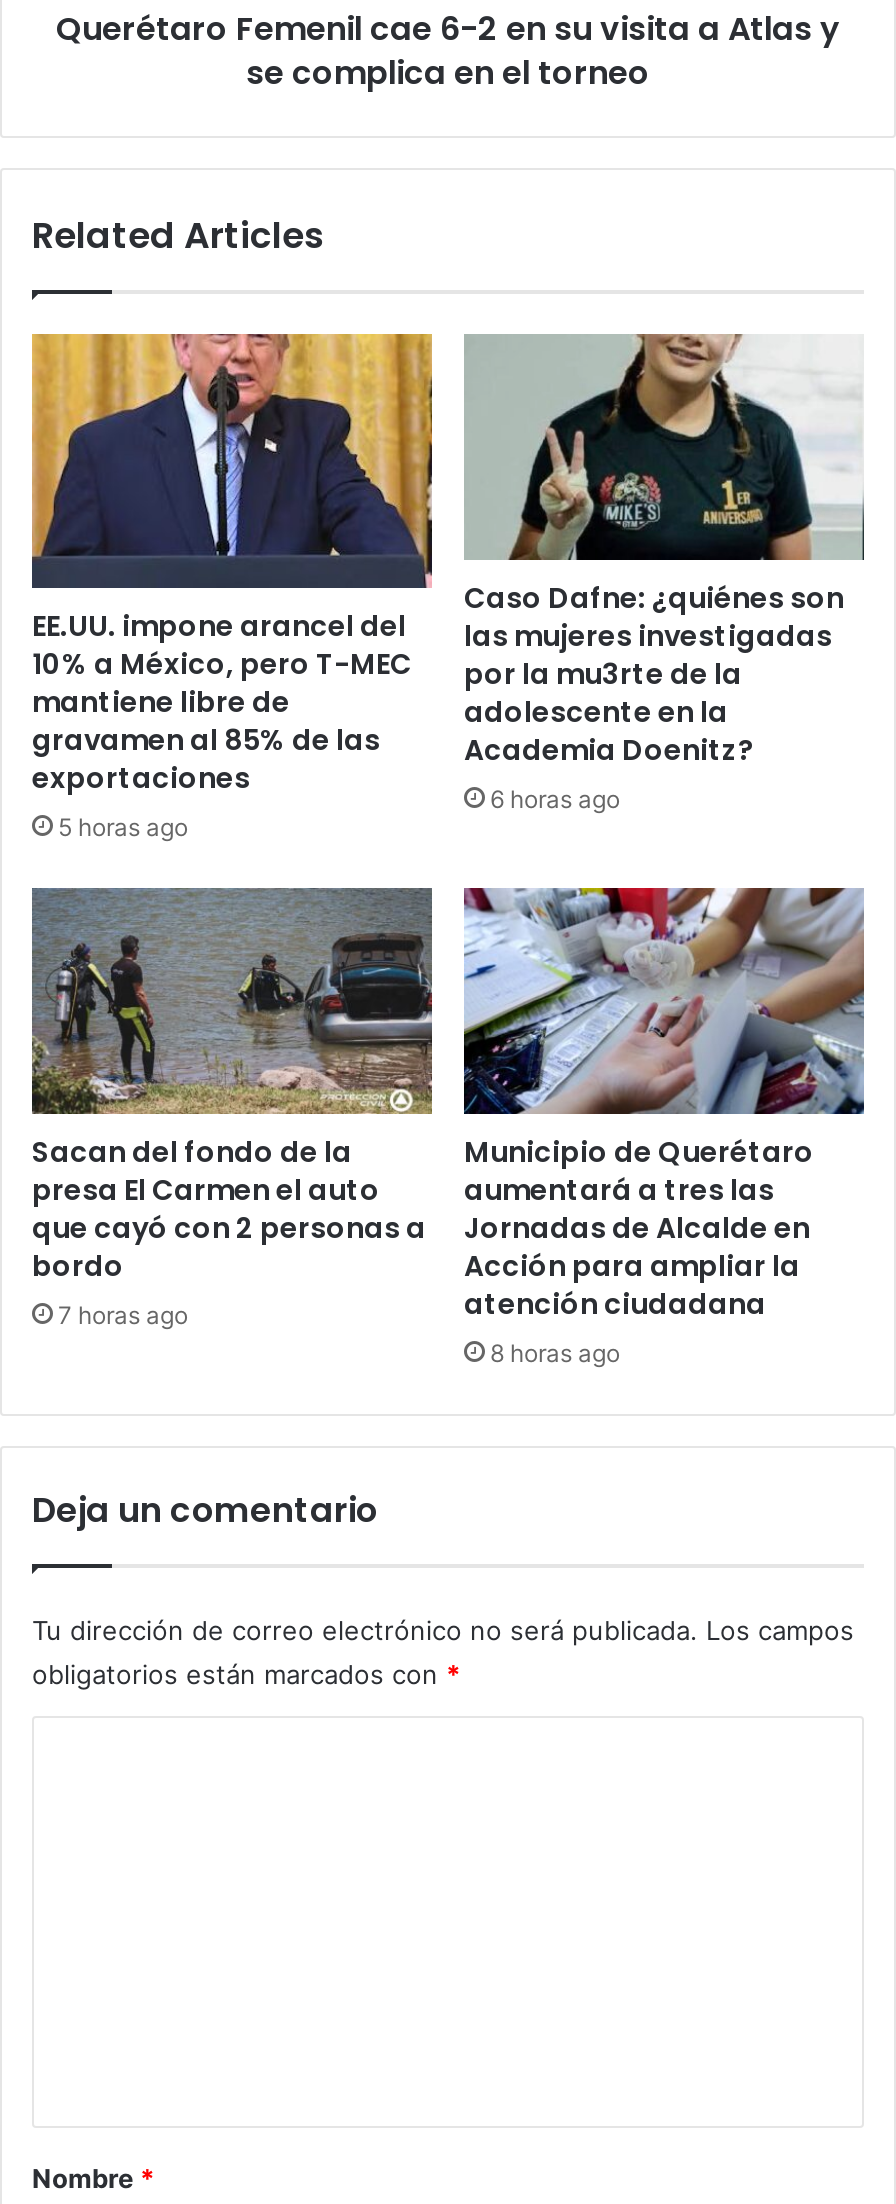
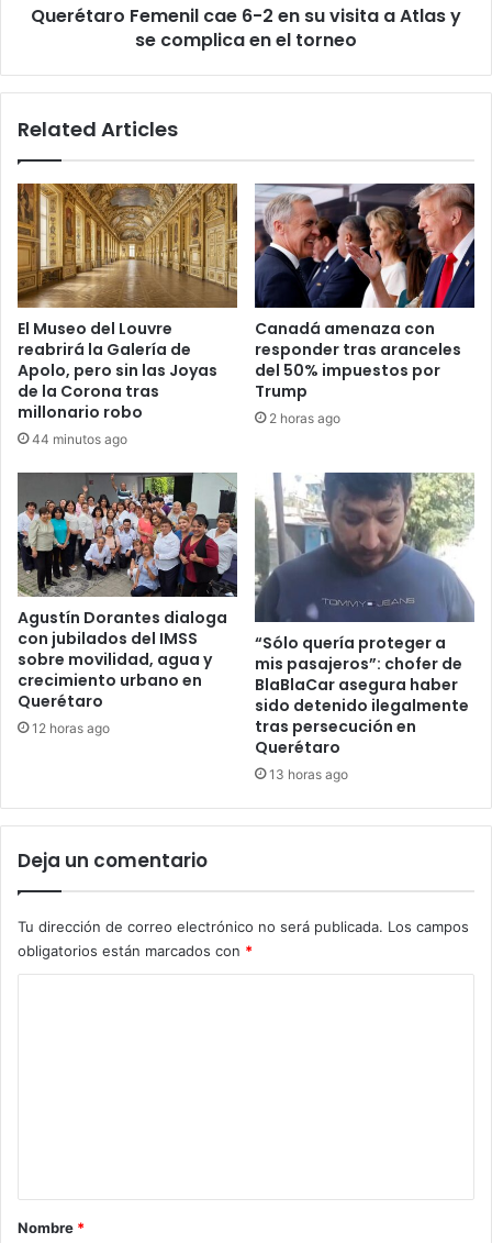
- [image]
- EE.UU. impone arancel del
- 10% a México, pero T-MEC
- mantiene libre de
- gravamen al 85% de las
- exportaciones
- 5 horas ago
+ [image]
+ El Museo del Louvre
+ reabrirá la Galería de
+ Apolo, pero sin las Joyas
+ de la Corona tras
+ millonario robo
+ 44 minutos ago

- [image]
- Caso Dafne: ¿quiénes son
- las mujeres investigadas
- por la mu3rte de la
- adolescente en la
- Academia Doenitz?
- 6 horas ago
+ [image]
+ Canadá amenaza con
+ responder tras aranceles
+ del 50% impuestos por
+ Trump
+ 2 horas ago

- [image]
+ [image]

- [image]
- Municipio de Querétaro
- aumentará a tres las
- Jornadas de Alcalde en
- Acción para ampliar la
- atención ciudadana
- 8 horas ago
+ [image]
+ “Sólo quería proteger a
+ mis pasajeros”: chofer de
+ BlaBlaCar asegura haber
+ sido detenido ilegalmente
+ tras persecución en
+ Querétaro
+ 13 horas ago

- Sacan del fondo de la
- presa El Carmen el auto
- que cayó con 2 personas a
- bordo
- 7 horas ago
+ Agustín Dorantes dialoga
+ con jubilados del IMSS
+ sobre movilidad, agua y
+ crecimiento urbano en
+ Querétaro
+ 12 horas ago
